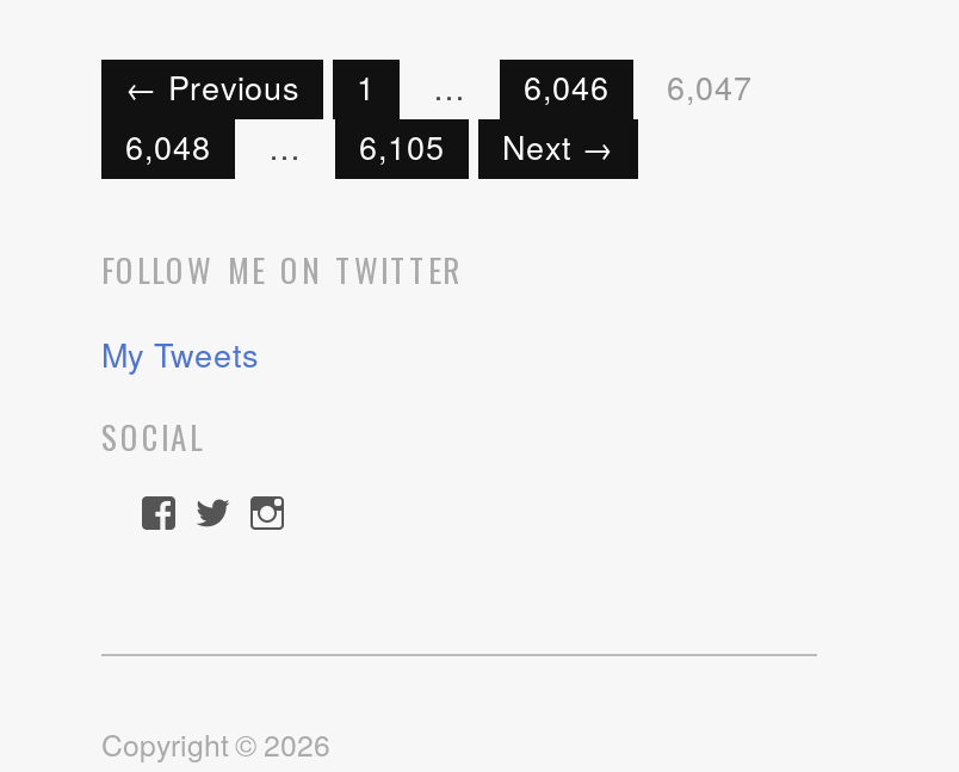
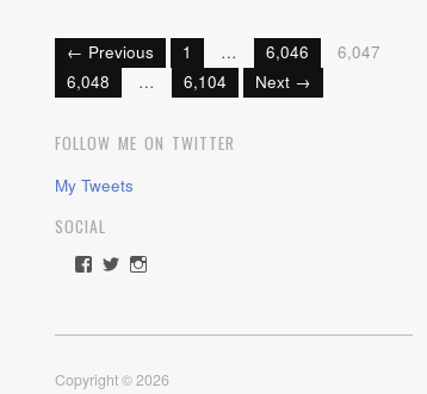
- 6,105
+ 6,104
